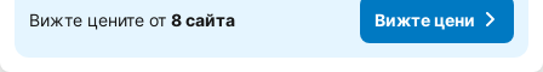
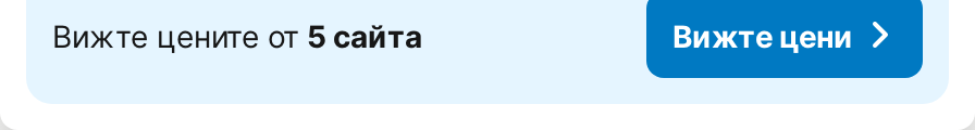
- Вижте цените от 8 сайта
+ Вижте цените от 5 сайта
